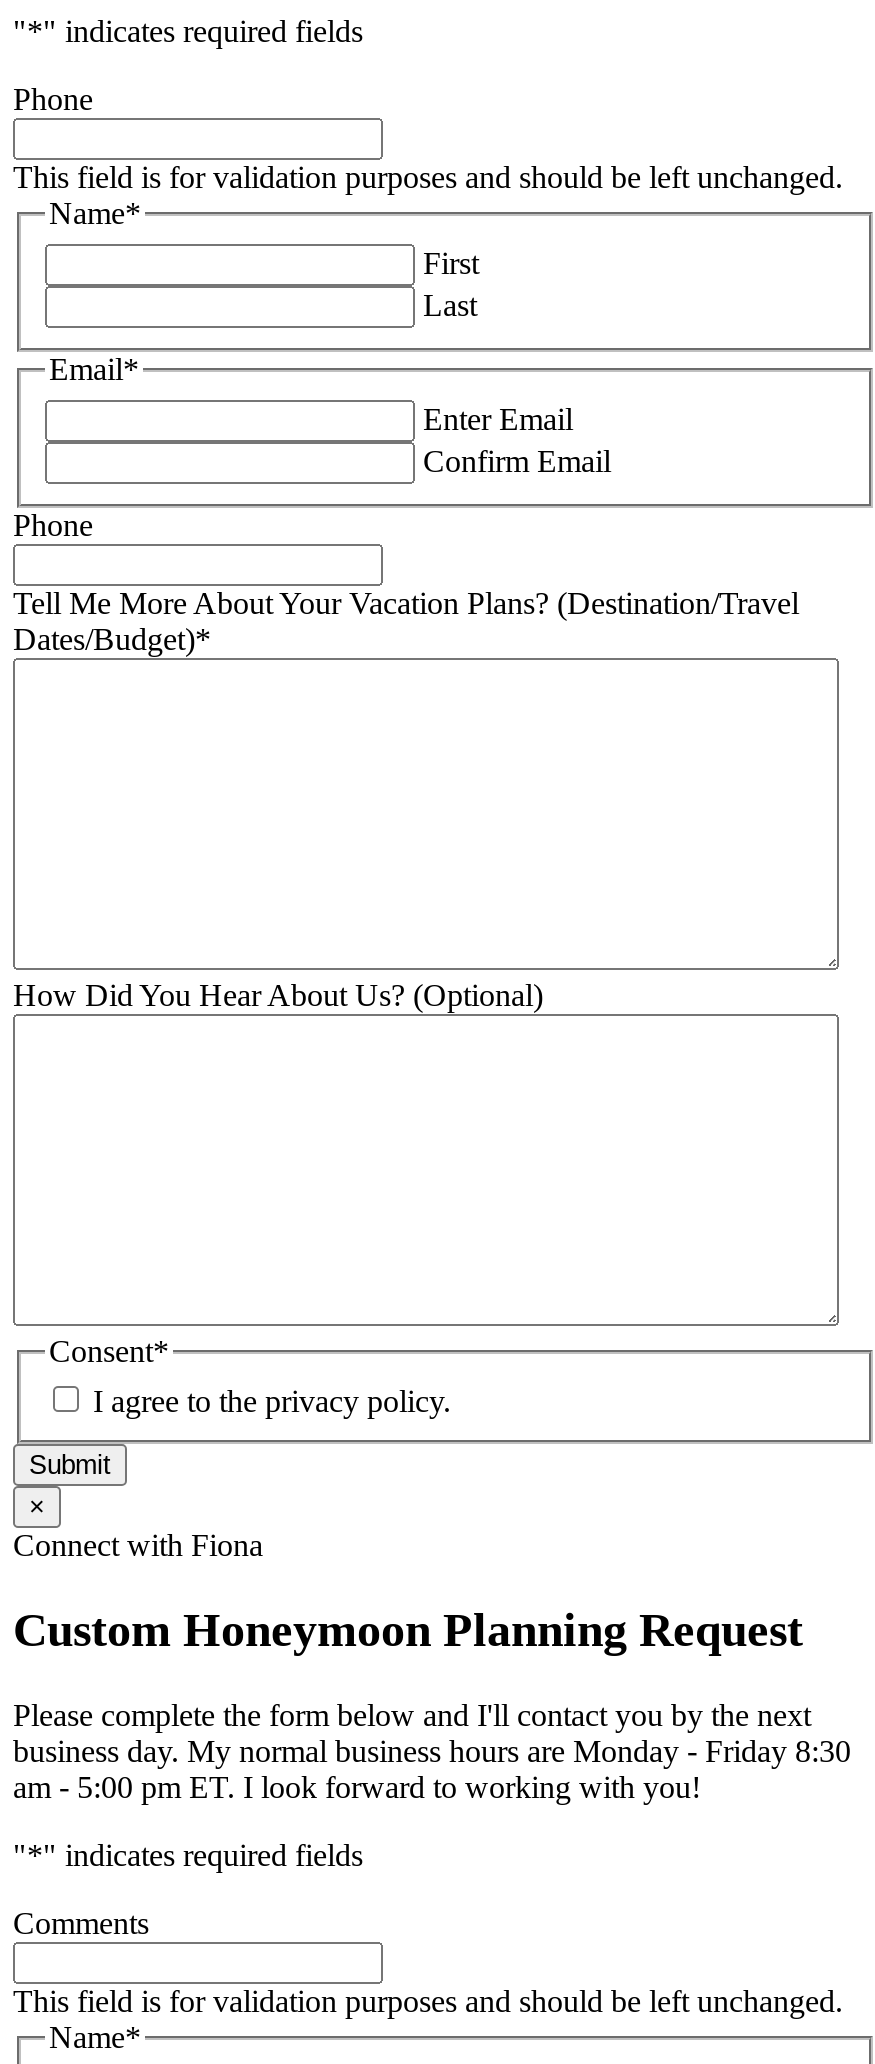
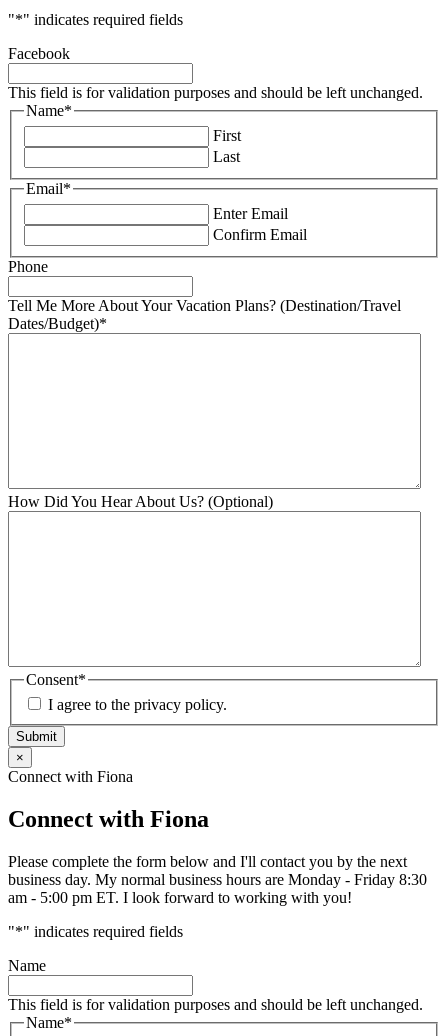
- Phone
+ Facebook

- Custom Honeymoon Planning Request
+ Connect with Fiona

- Comments
+ Name
